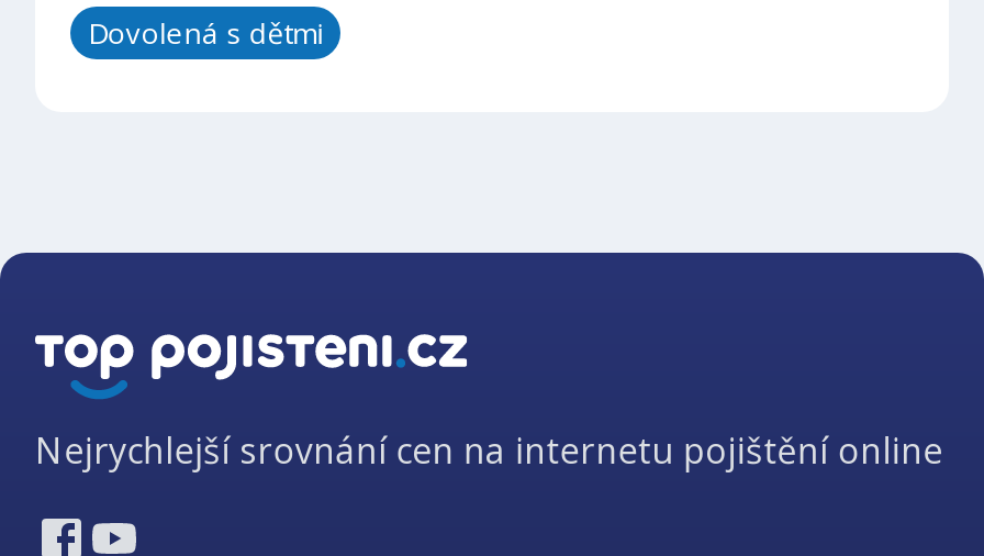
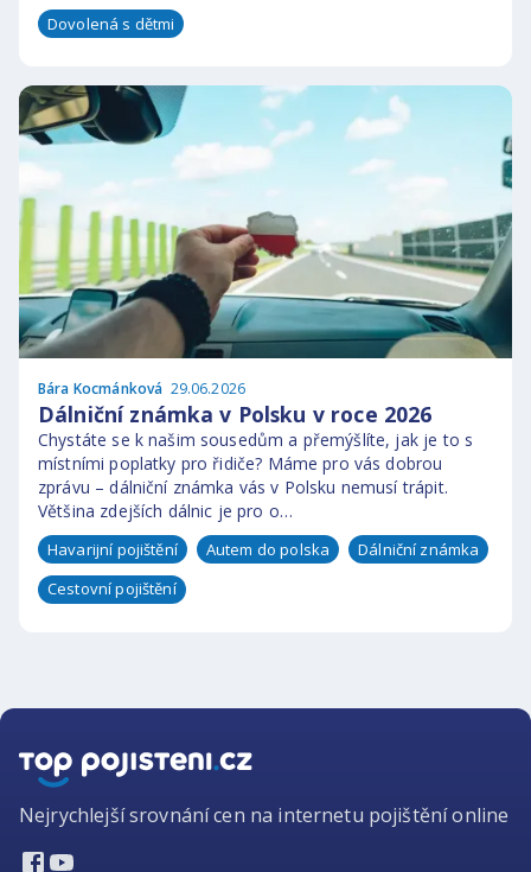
+ [image]
+ Bára Kocmánková 29.06.2026
+ Dálniční známka v Polsku v roce 2026
+ Chystáte se k našim sousedům a přemýšlíte, jak je to s
+ místními poplatky pro řidiče? Máme pro vás dobrou
+ zprávu – dálniční známka vás v Polsku nemusí trápit.
+ Většina zdejších dálnic je pro o…
+ Havarijní pojištění
+ Autem do polska
+ Dálniční známka
+ Cestovní pojištění
